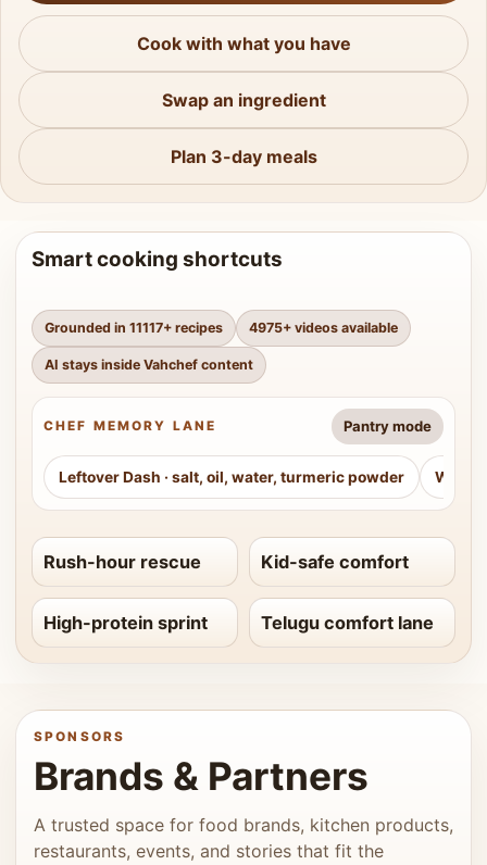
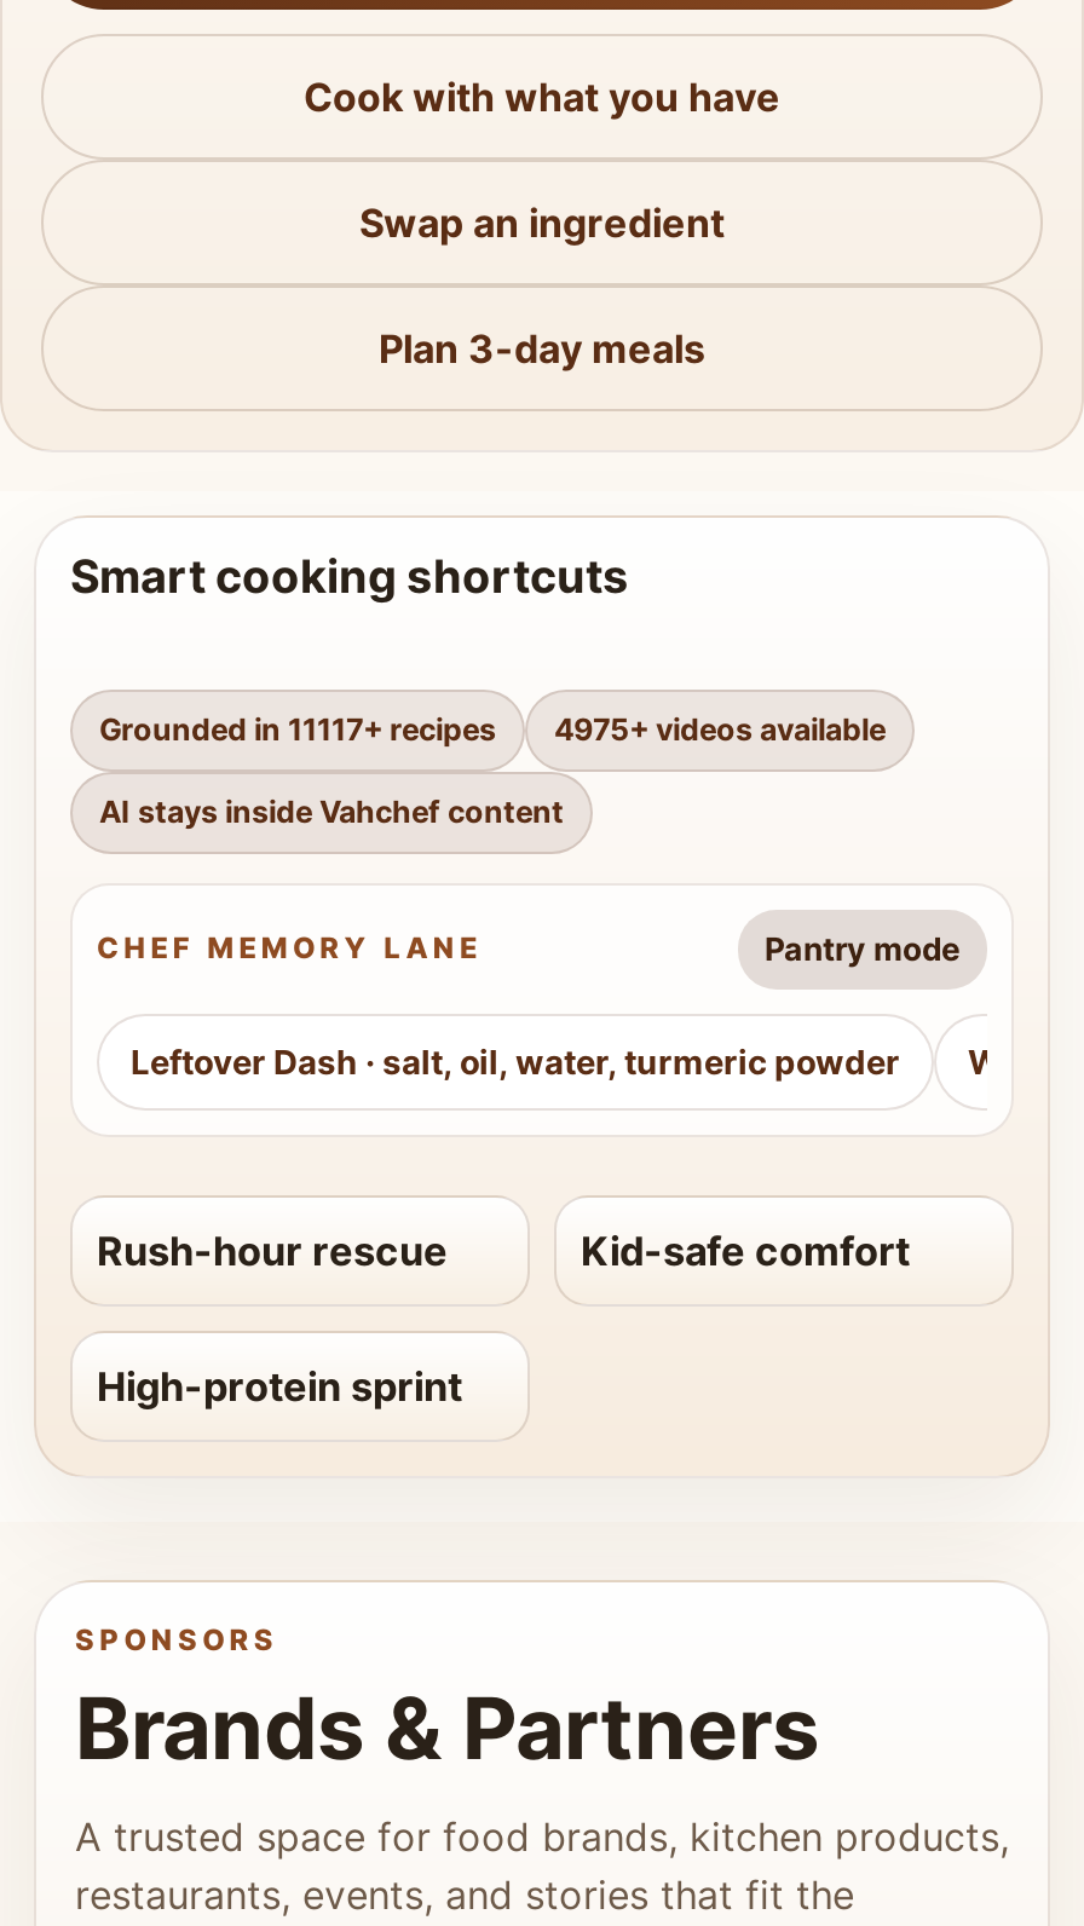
- Telugu comfort lane
